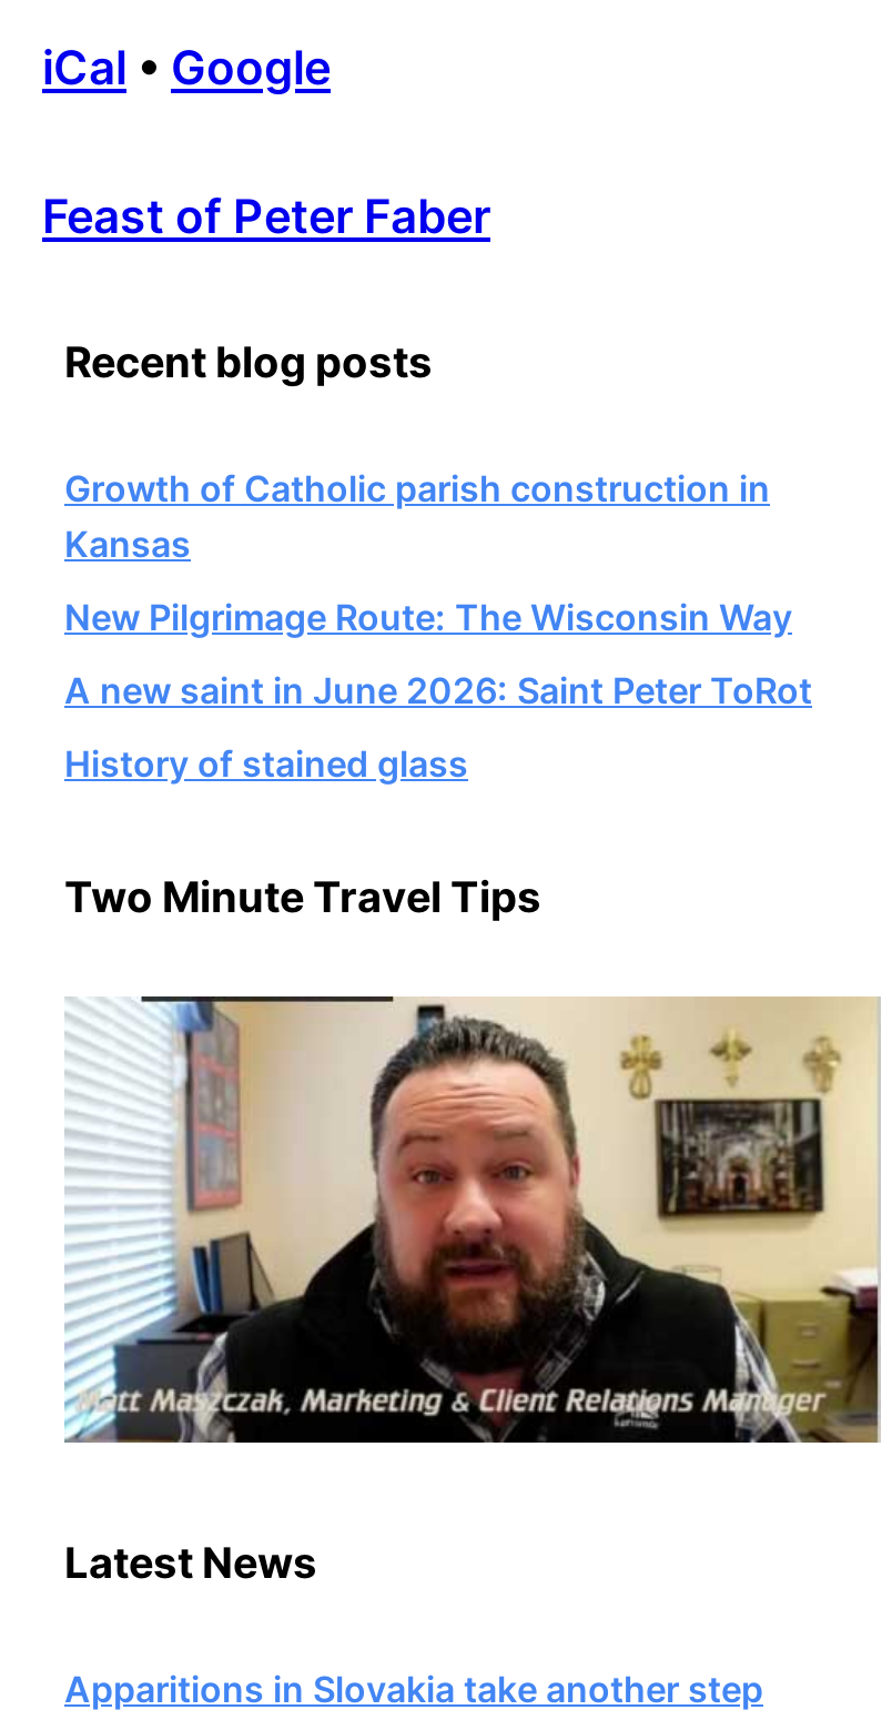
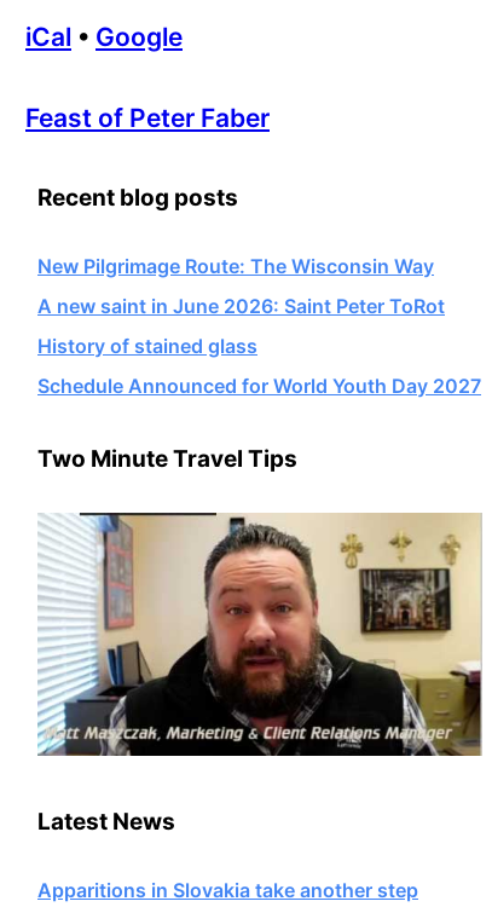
- Growth of Catholic parish construction in
- Kansas

moved up: New Pilgrimage Route: The Wisconsin Way | A new saint in June 2026: Saint Peter ToRot | History of stained glass

+ Schedule Announced for World Youth Day 2027
